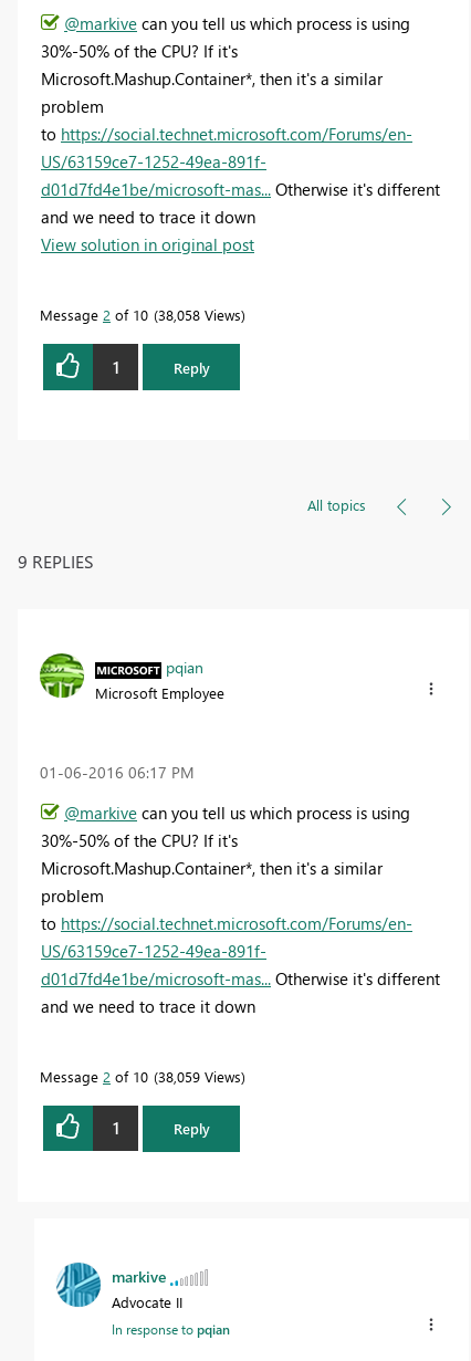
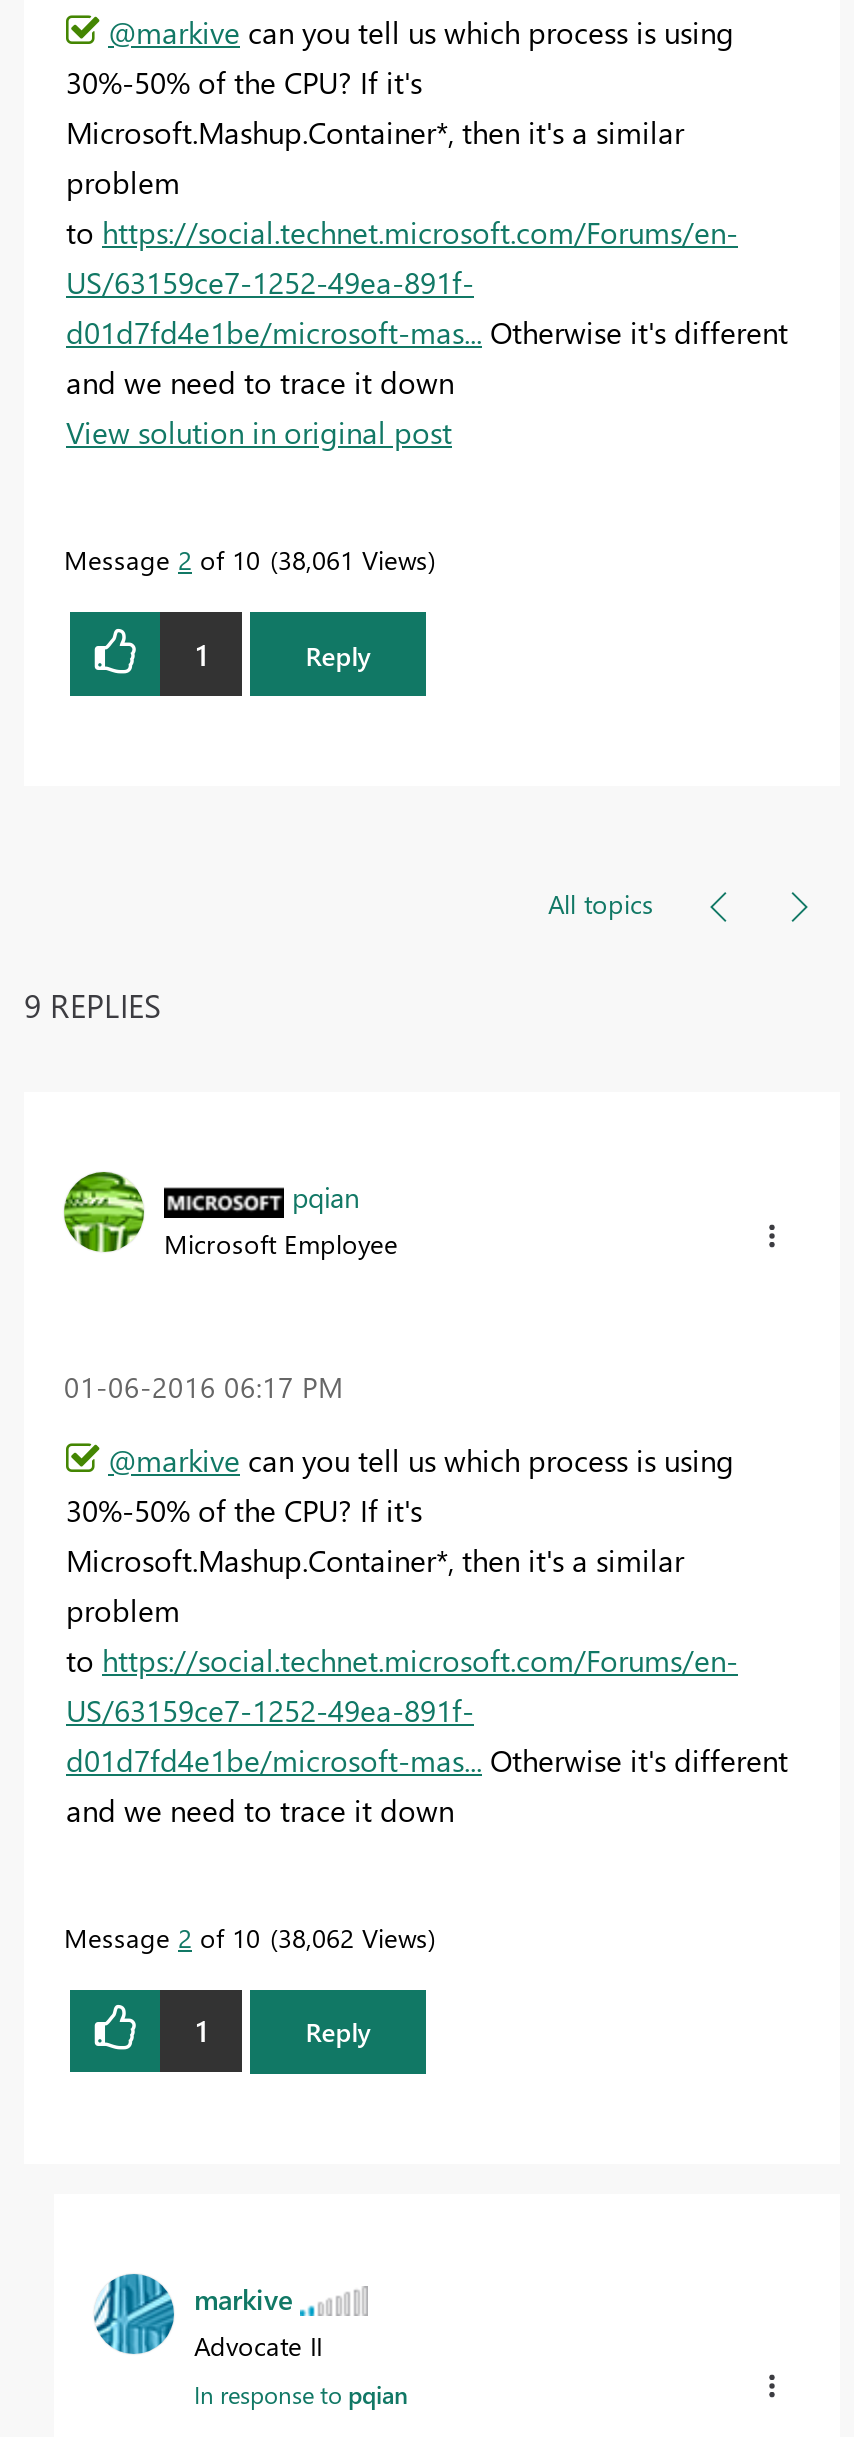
- Message 2 of 10 38,058 Views
+ Message 2 of 10 38,061 Views

- Message 2 of 10 38,059 Views
+ Message 2 of 10 38,062 Views
